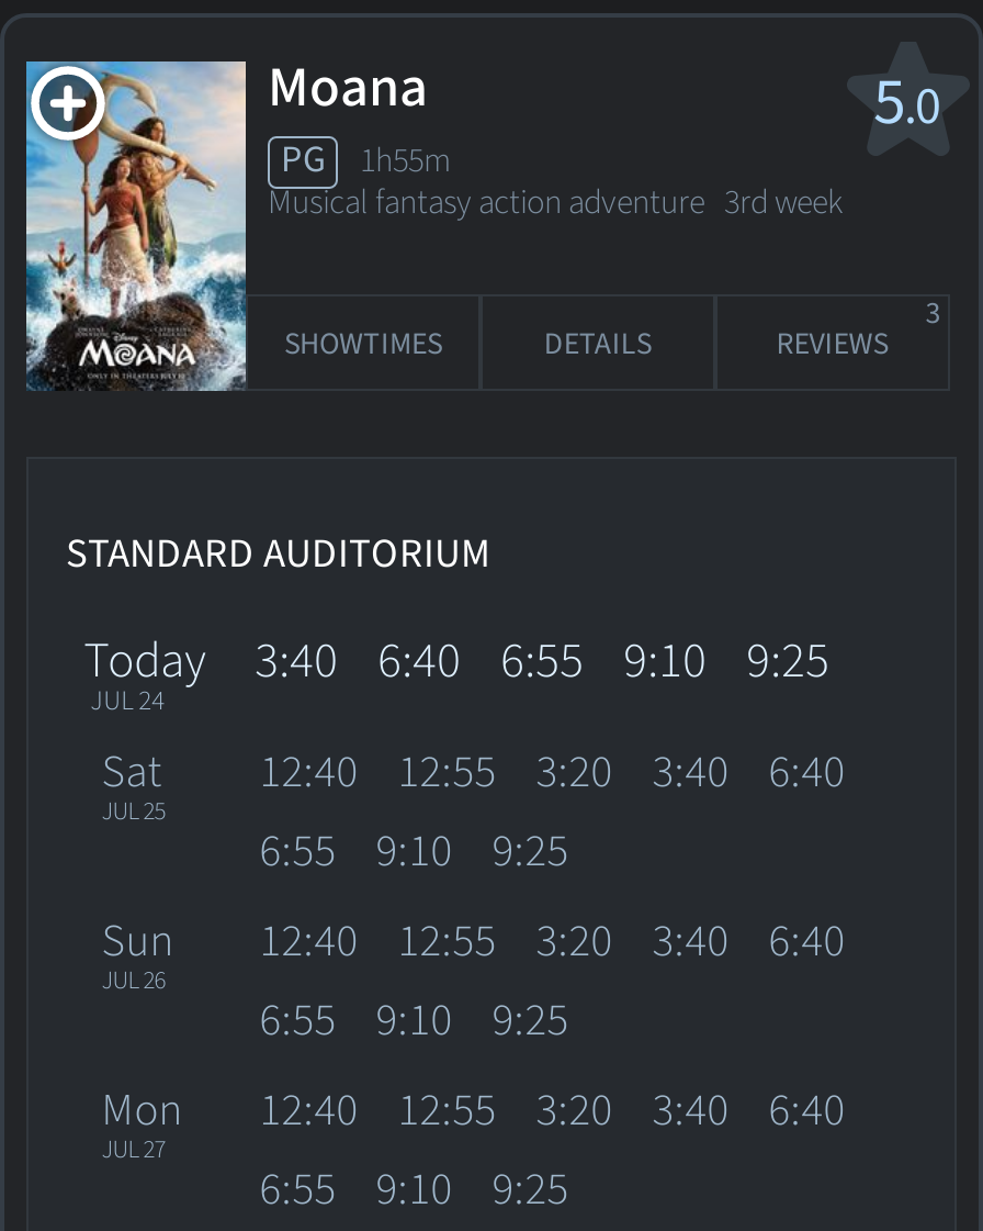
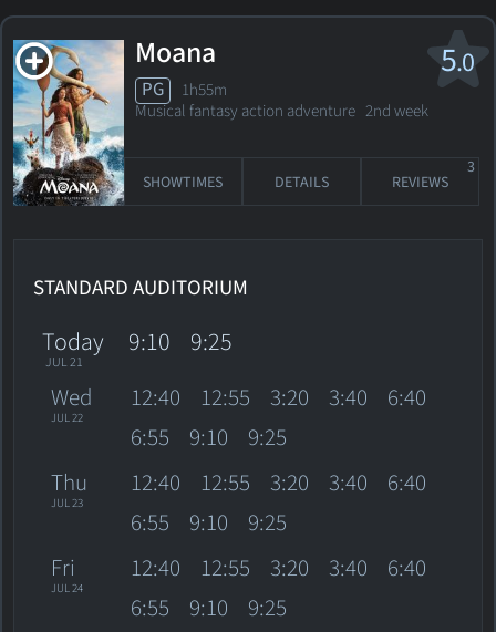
- Musical fantasy action adventure 3rd week
+ Musical fantasy action adventure 2nd week

- Today 3:40 6:40 6:55 9:10 9:25
+ Today 9:10 9:25

- JUL 24
+ JUL 21

- Sat
- JUL 25
+ Wed
+ JUL 22

- Sun
- JUL 26
+ Thu
+ JUL 23

- Mon
- JUL 27
+ Fri
+ JUL 24
